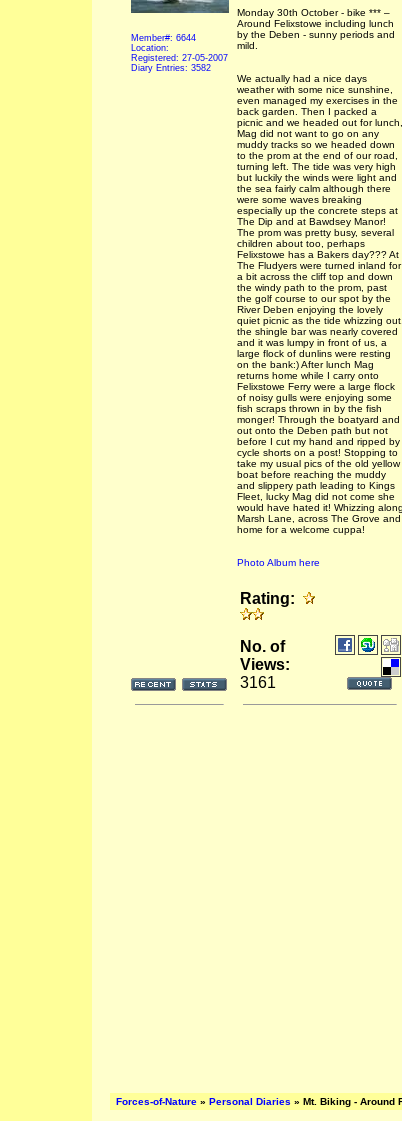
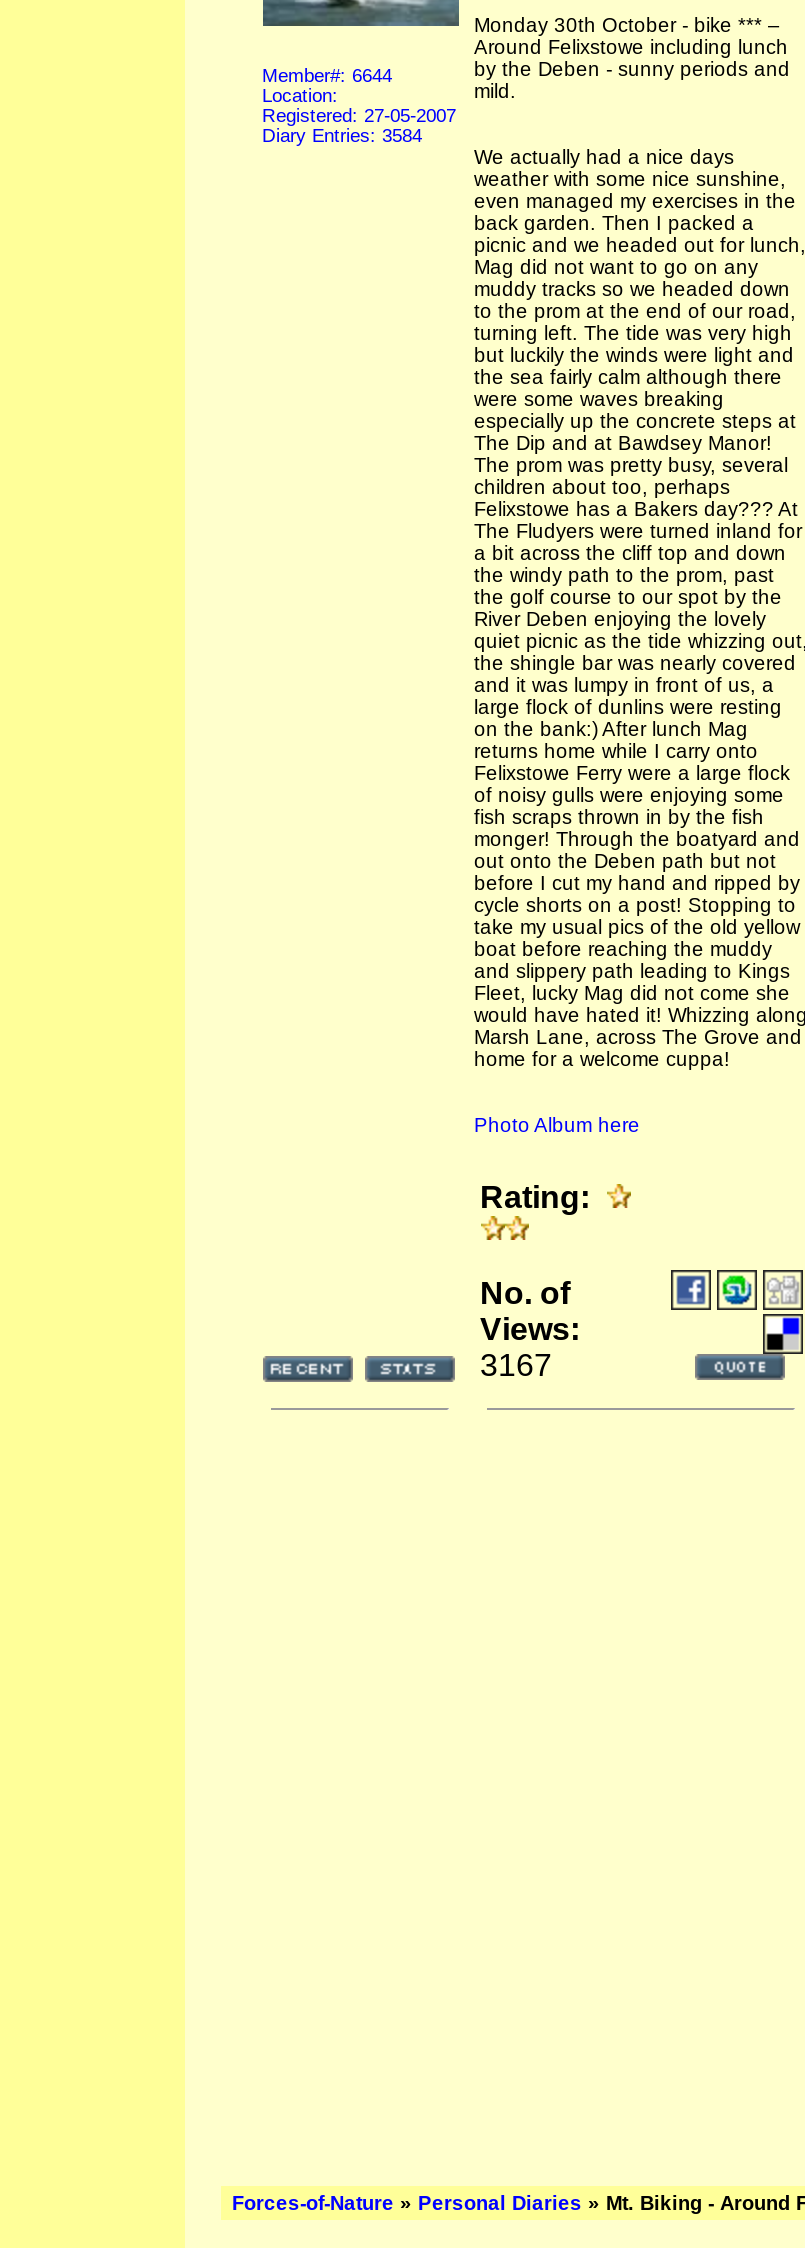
- Diary Entries: 3582
+ Diary Entries: 3584

- 3161
+ 3167
